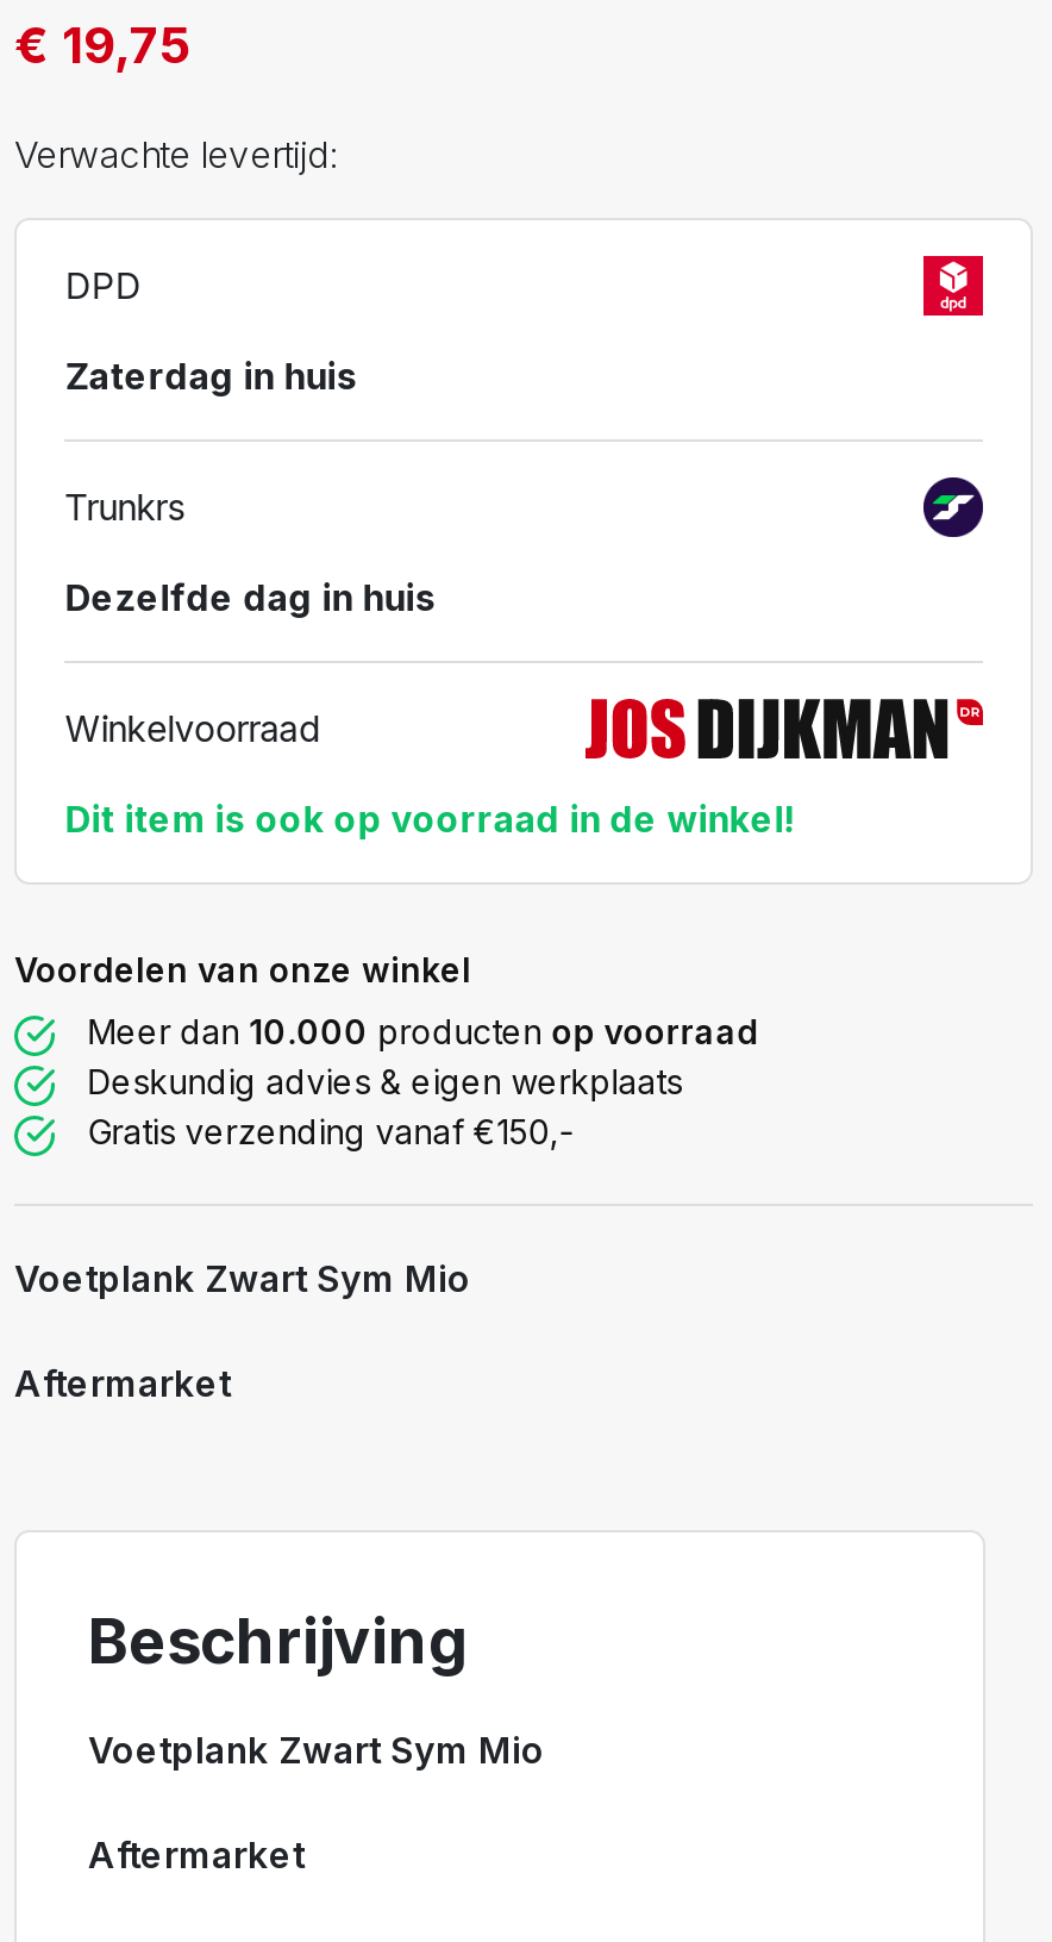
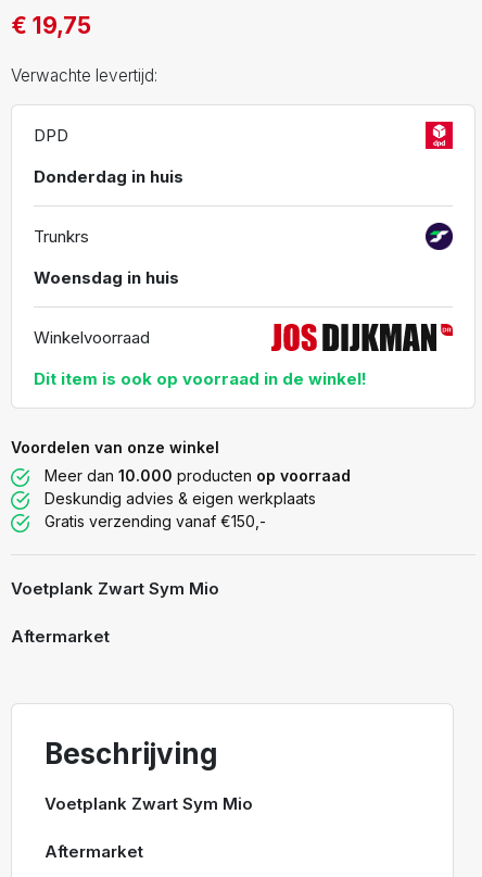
- Zaterdag in huis
+ Donderdag in huis

- Dezelfde dag in huis
+ Woensdag in huis
